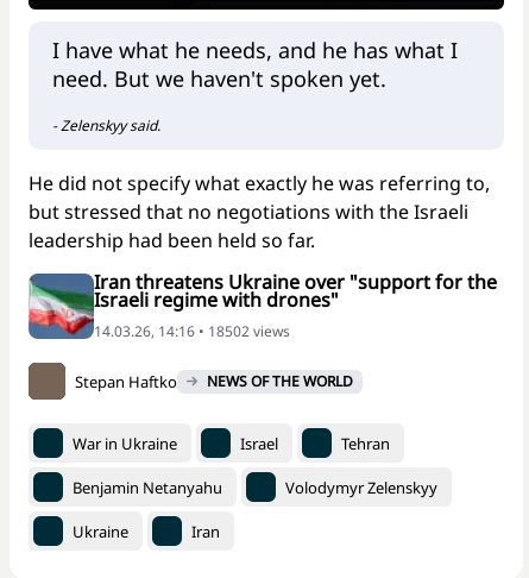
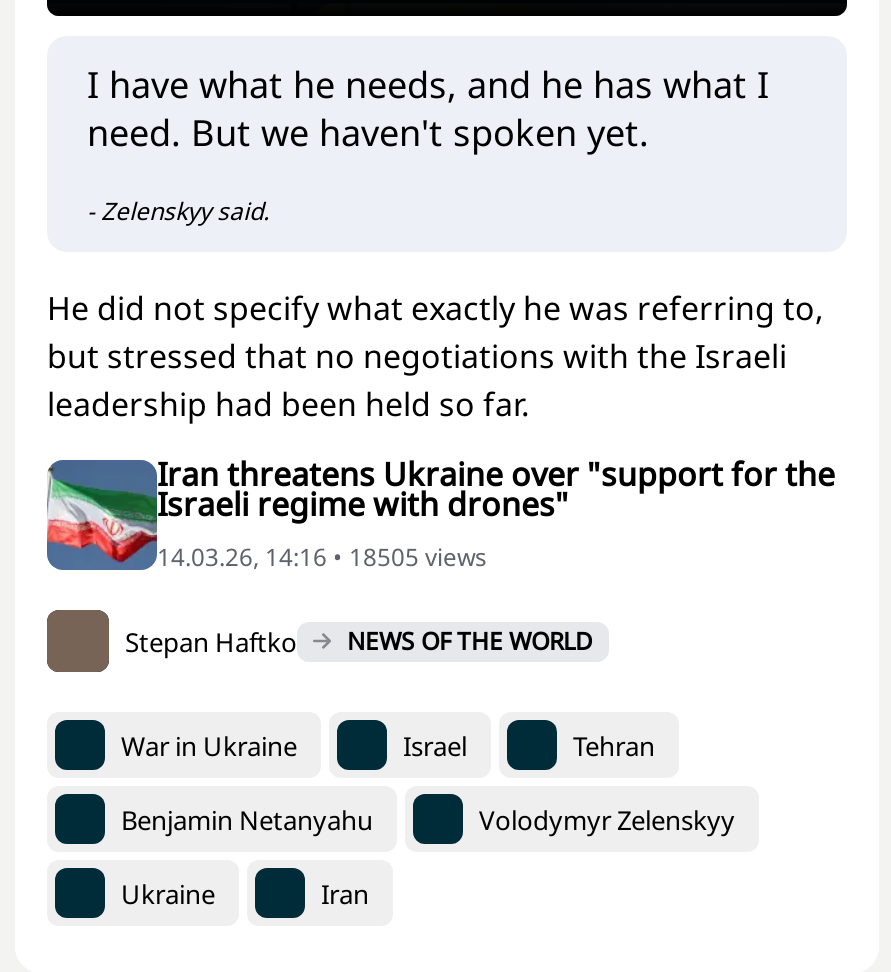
- 14.03.26, 14:16 • 18502 views
+ 14.03.26, 14:16 • 18505 views
